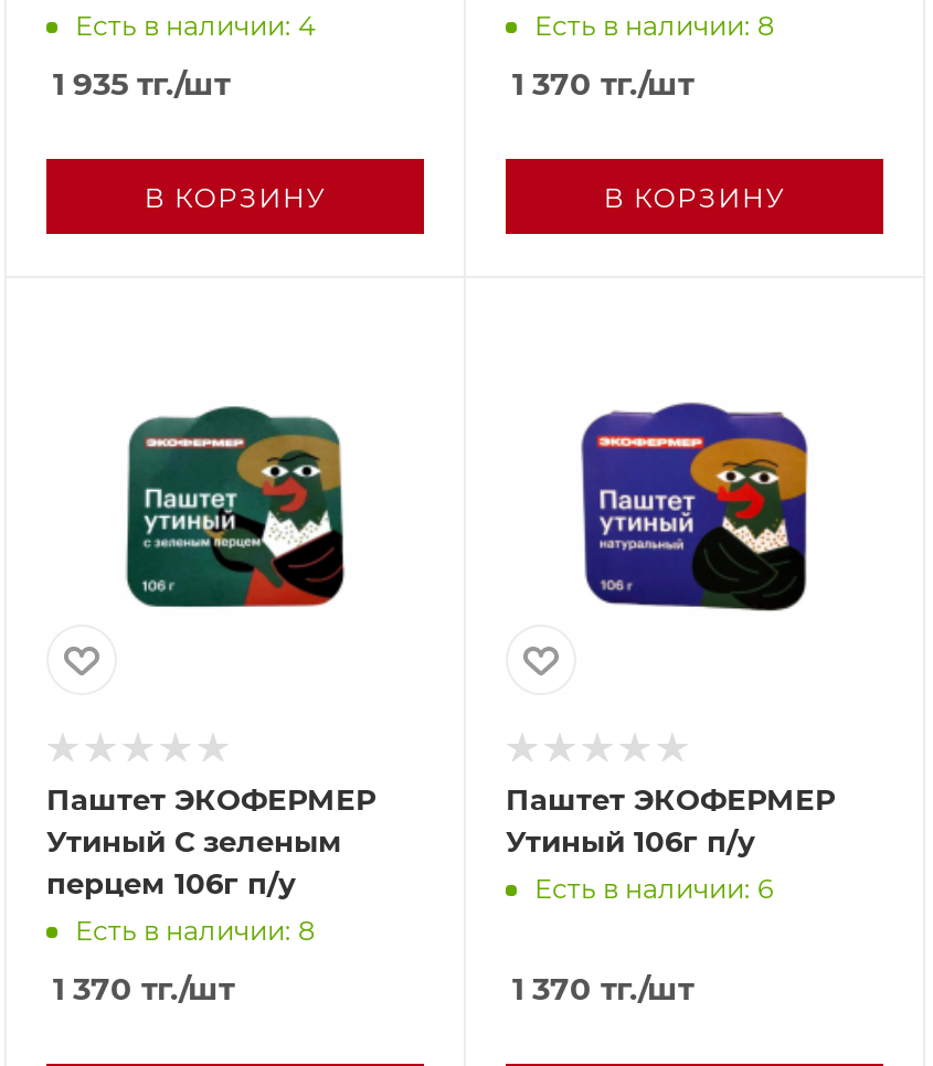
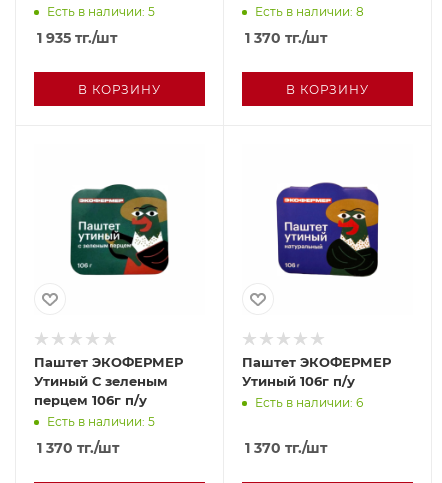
- Есть в наличии: 4
+ Есть в наличии: 5

- Есть в наличии: 8
+ Есть в наличии: 5
